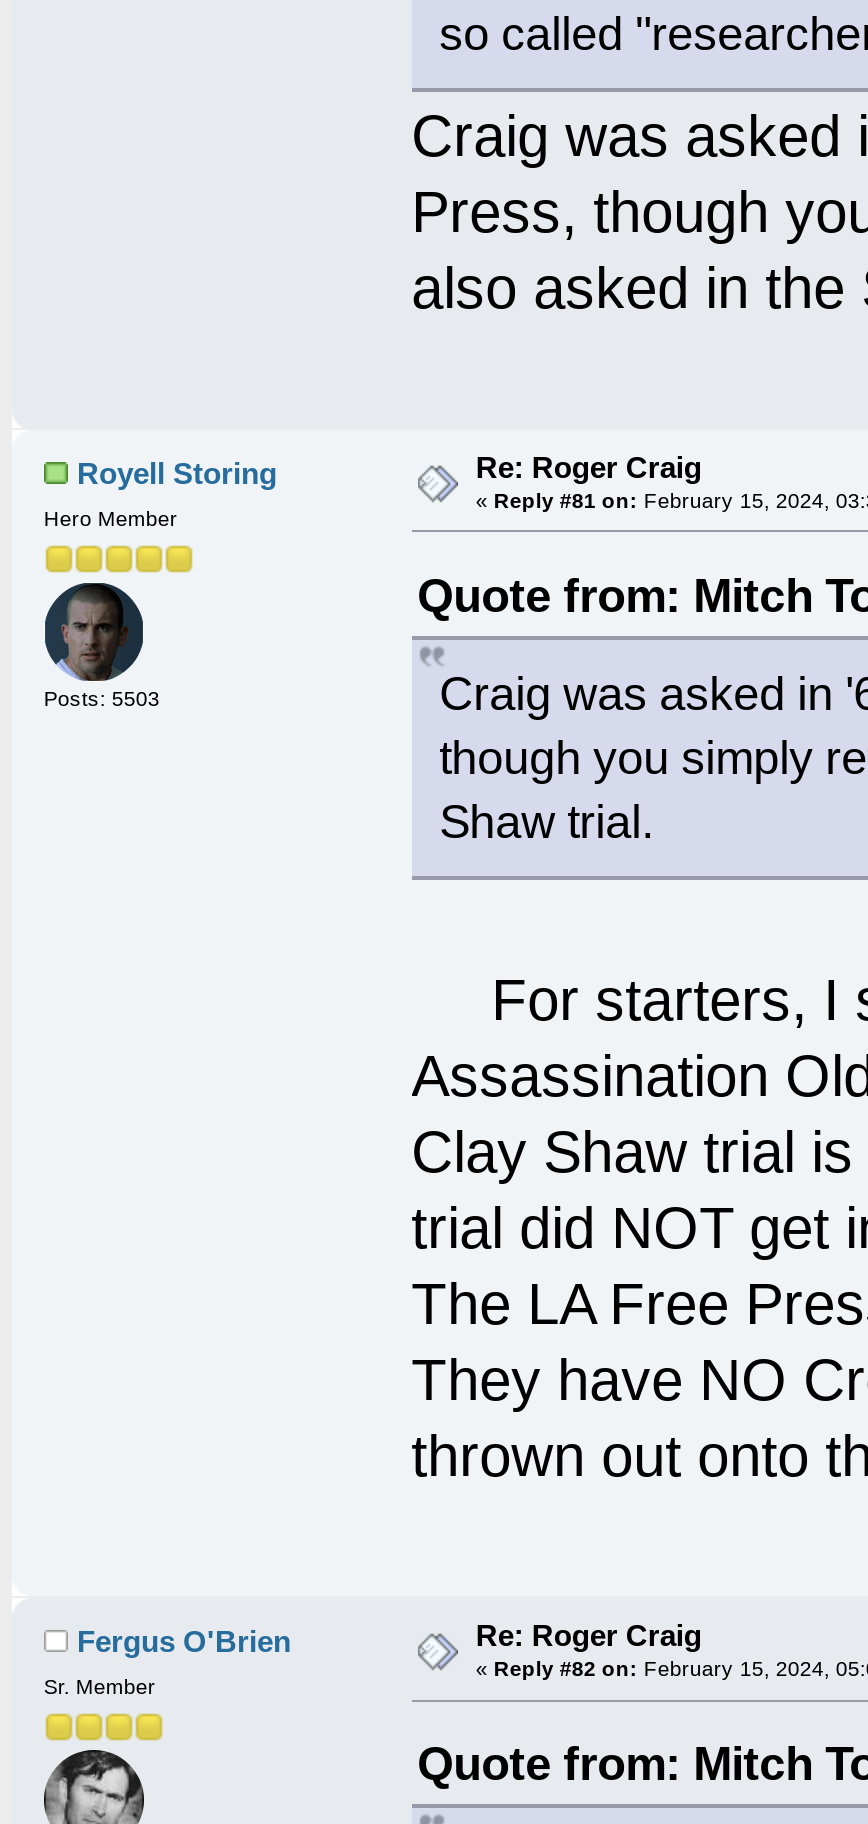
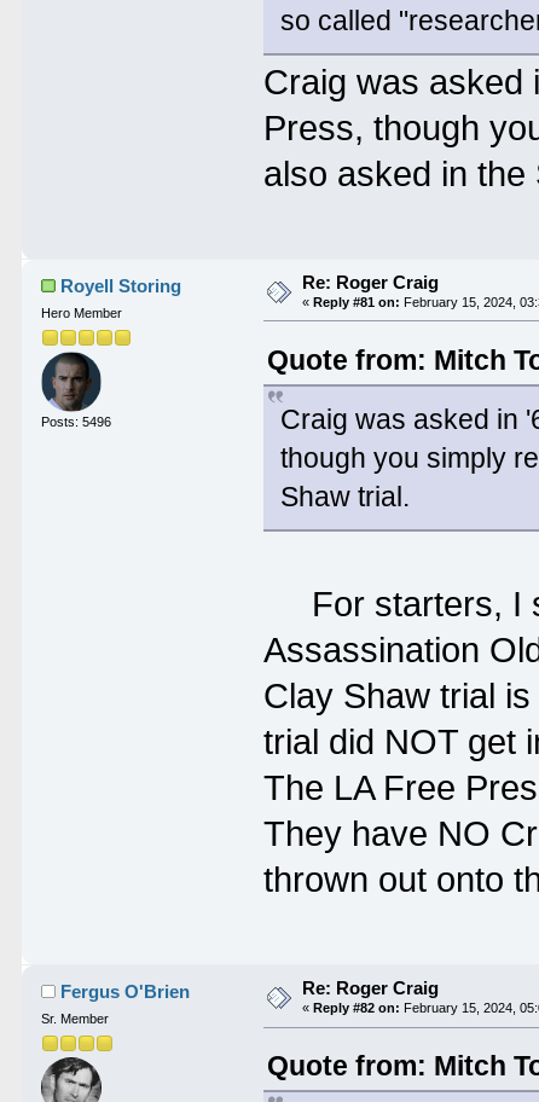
- Posts: 5503
+ Posts: 5496
